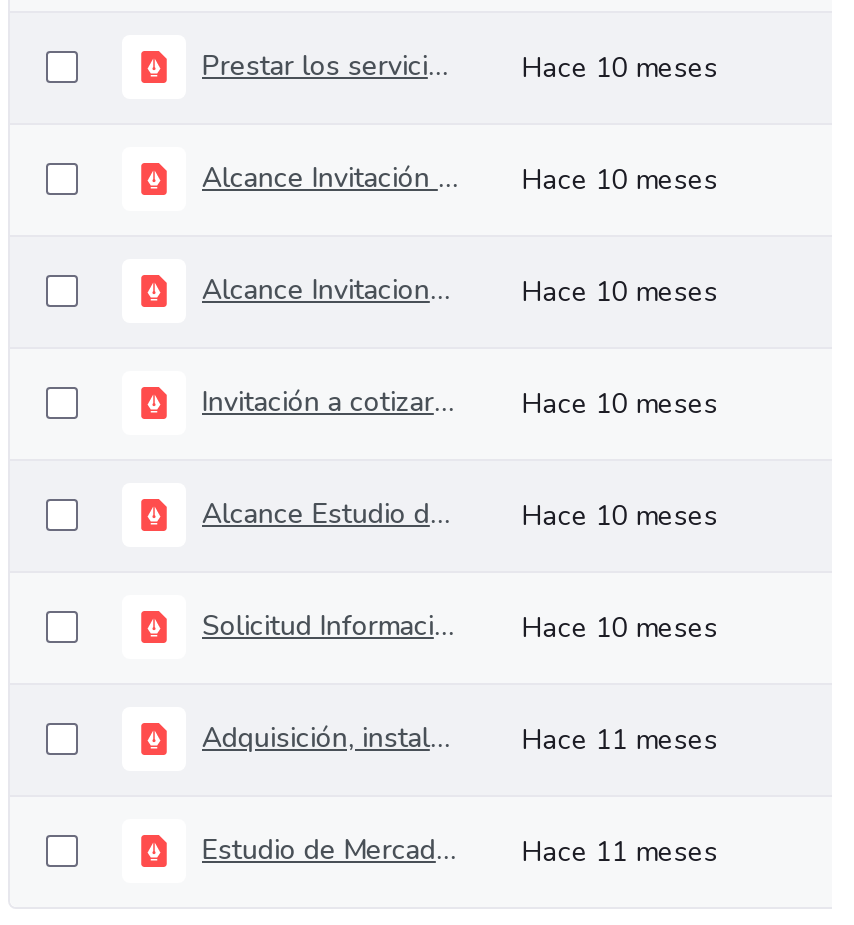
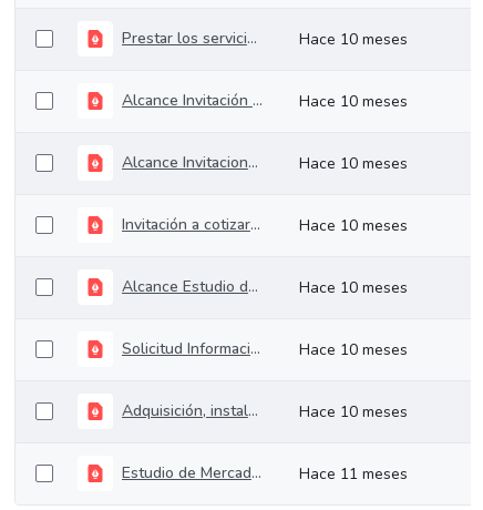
- Hace 11 meses
+ Hace 10 meses
